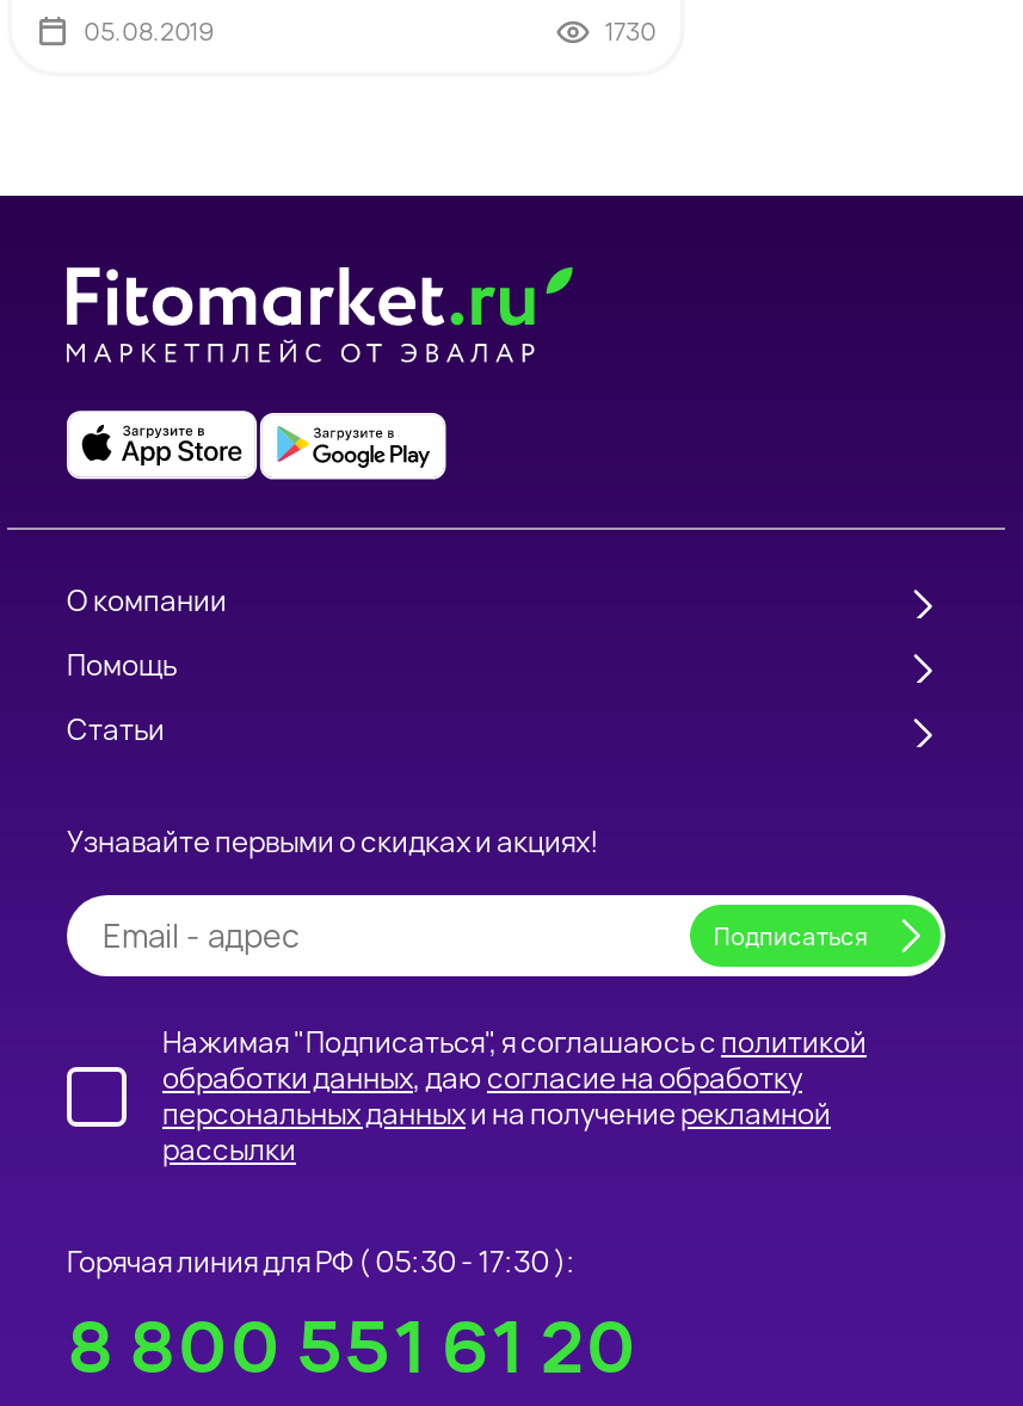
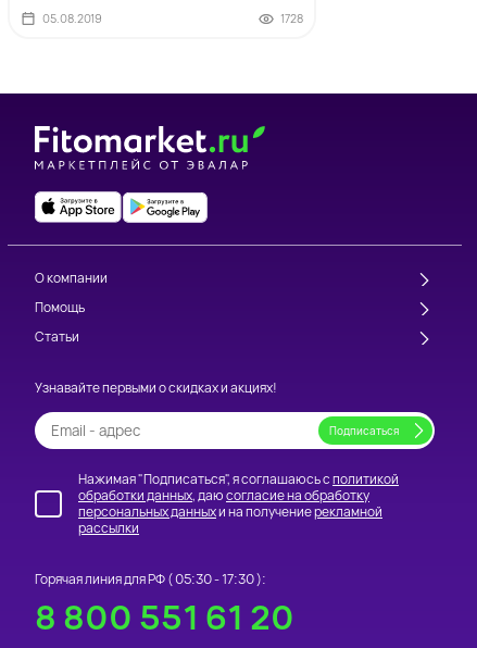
- 1730
+ 1728
